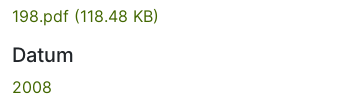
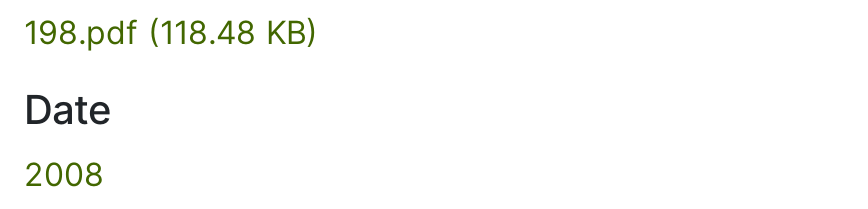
- Datum
+ Date
